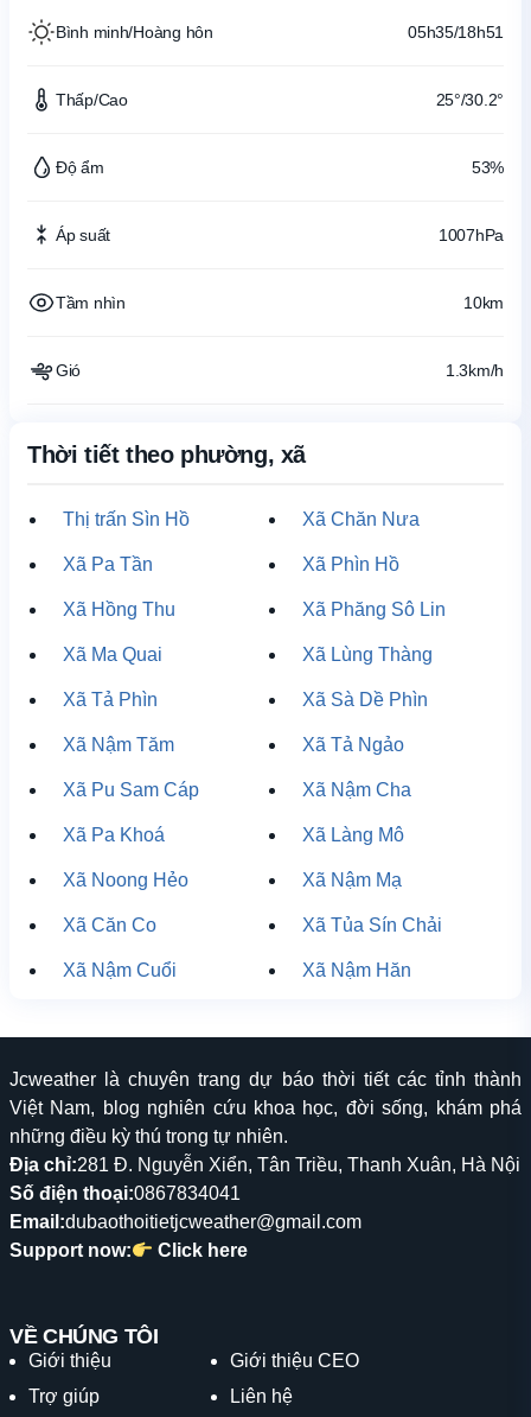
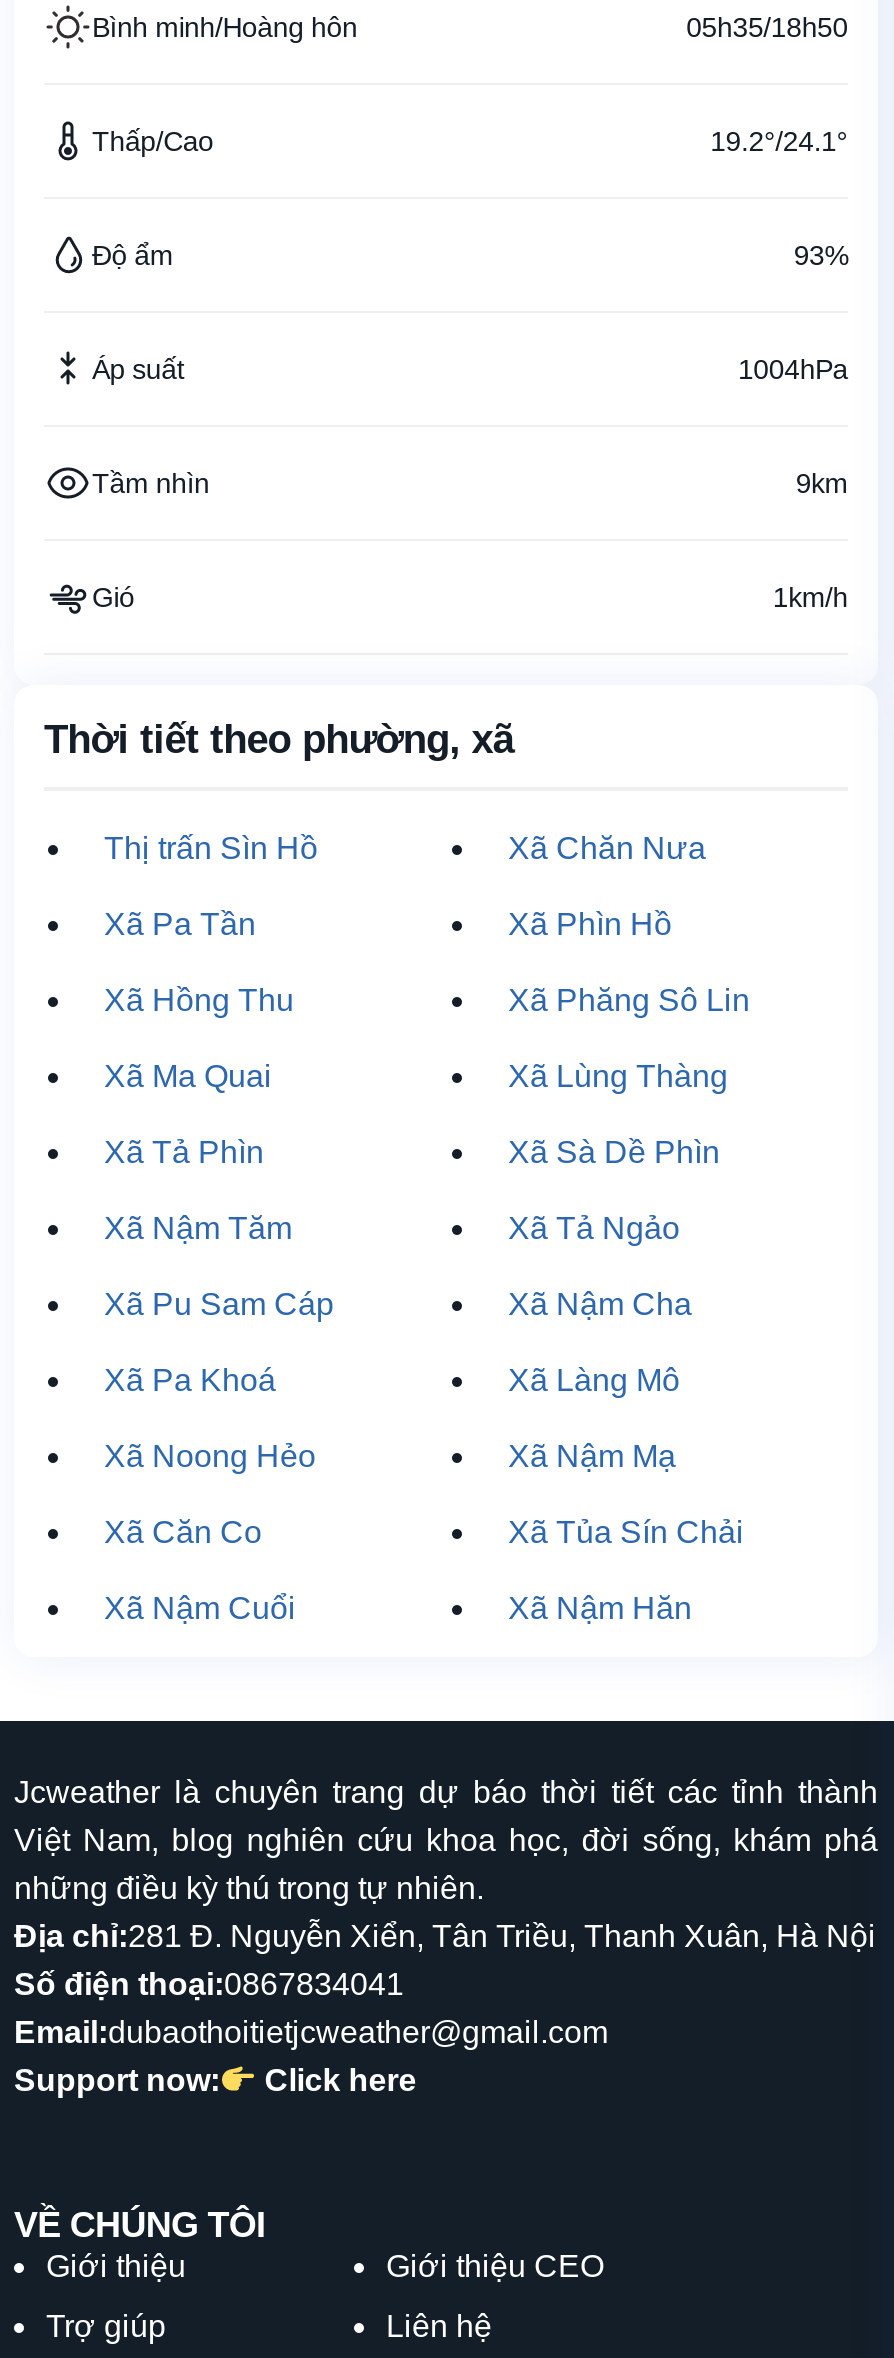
- 05h35/18h51
+ 05h35/18h50

- 25°/30.2°
+ 19.2°/24.1°

- 53%
+ 93%

- 1007hPa
+ 1004hPa

- 10km
+ 9km

- 1.3km/h
+ 1km/h
